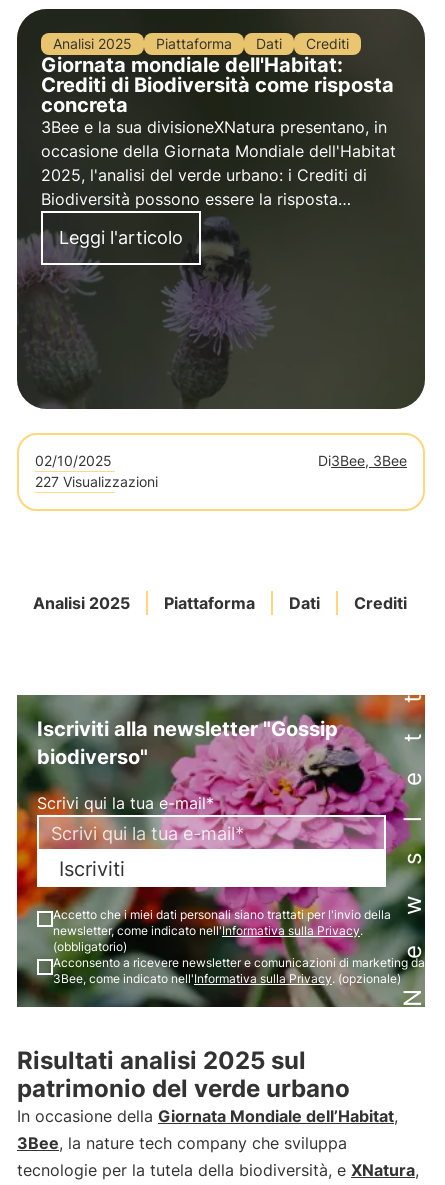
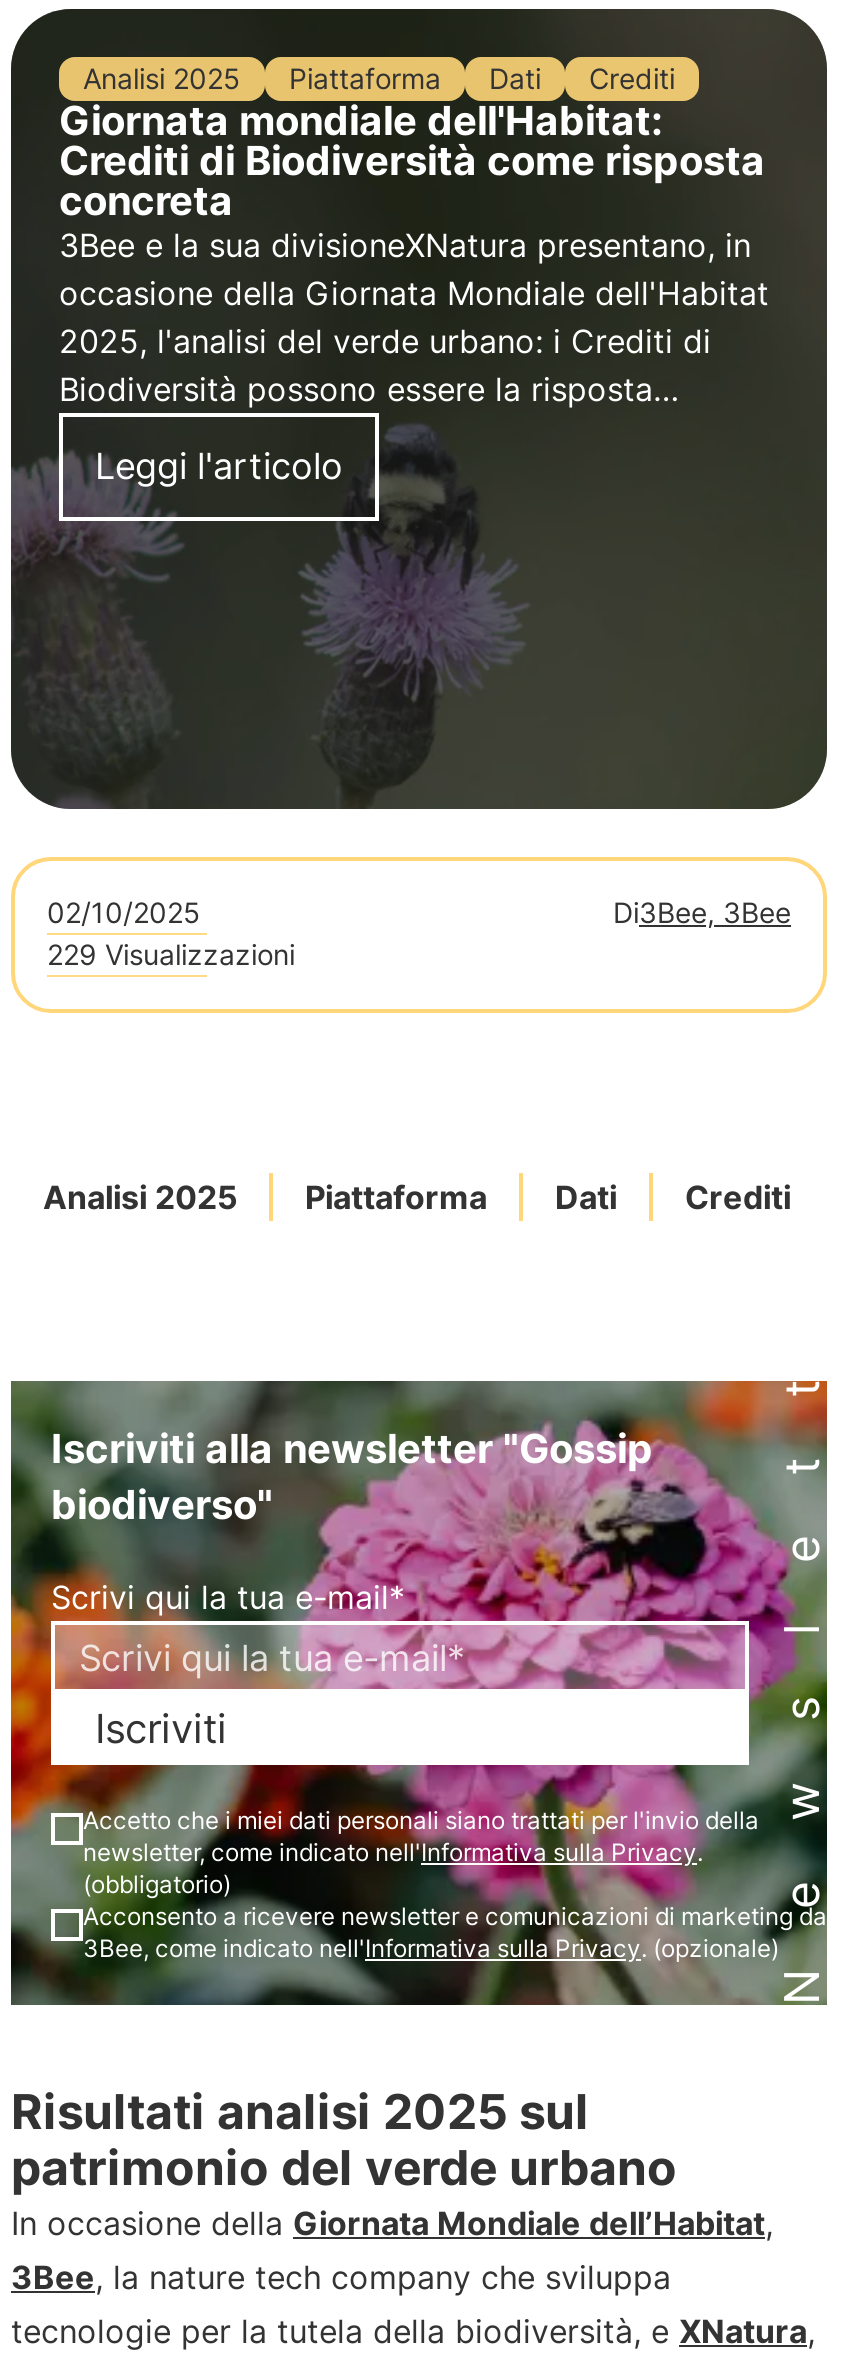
- 227 Visualizzazioni
+ 229 Visualizzazioni
